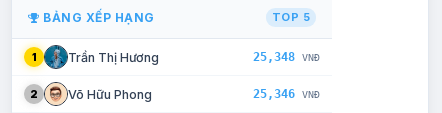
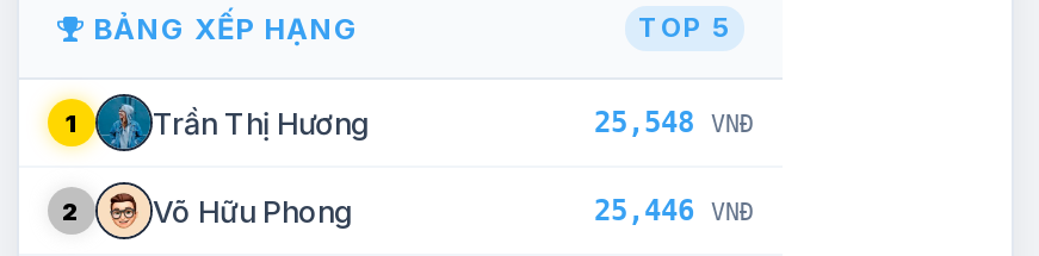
- 25,348 VNĐ
+ 25,548 VNĐ

- 25,346 VNĐ
+ 25,446 VNĐ
